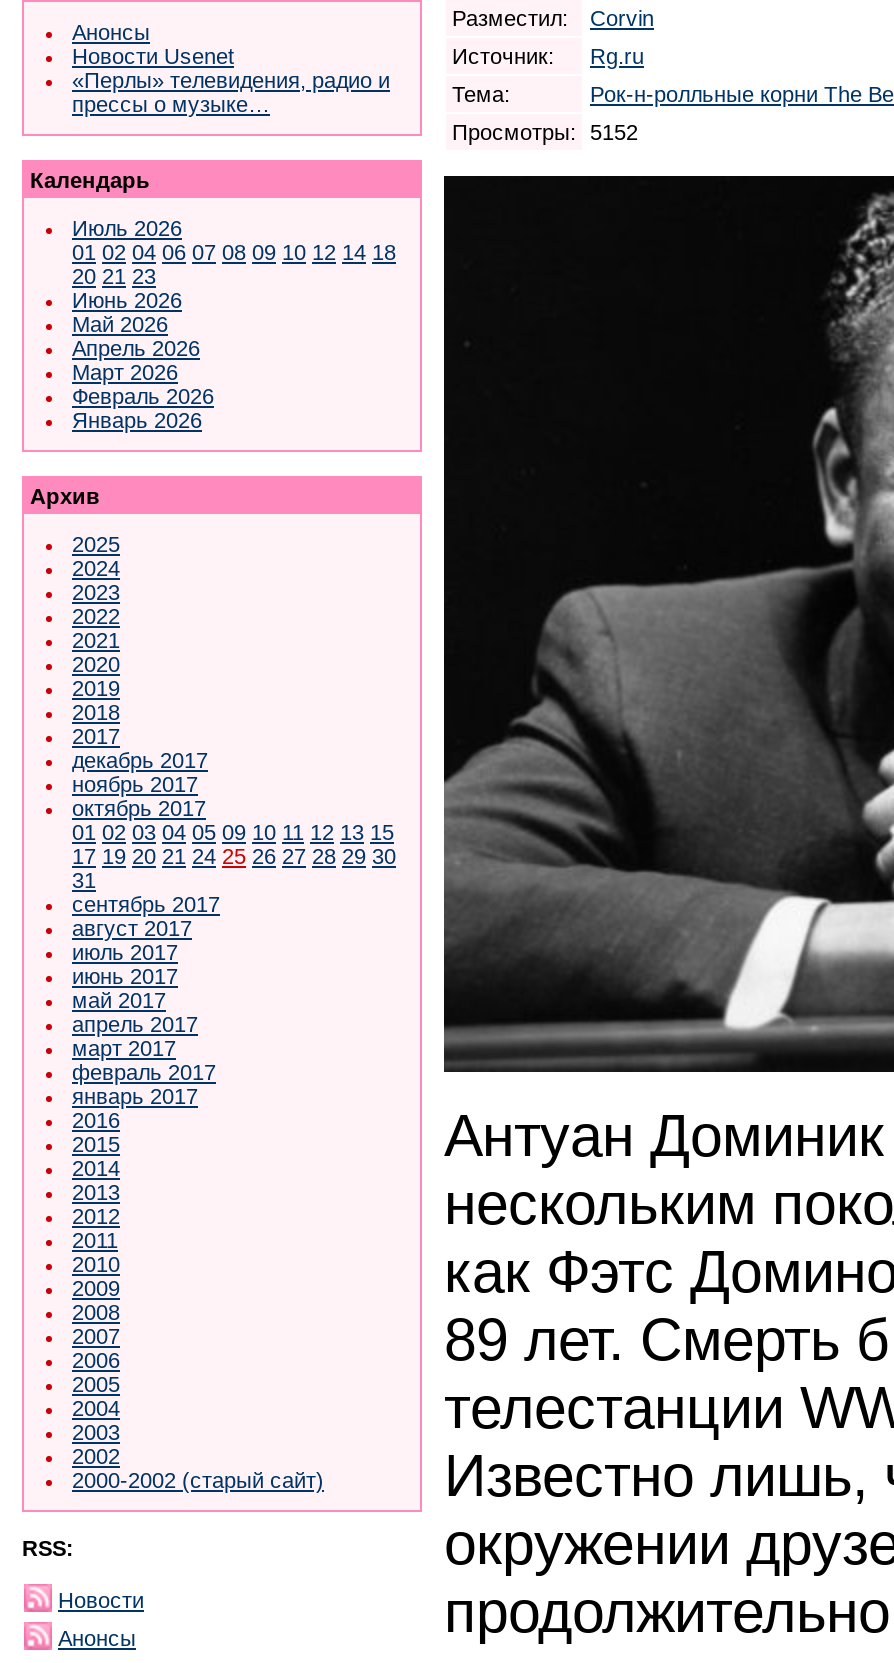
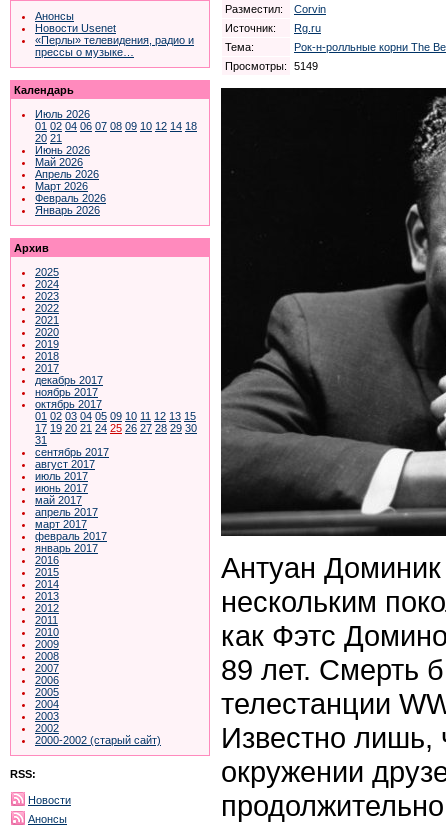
- Просмотры: 5152
+ Просмотры: 5149

- 20 21 23
+ 20 21
